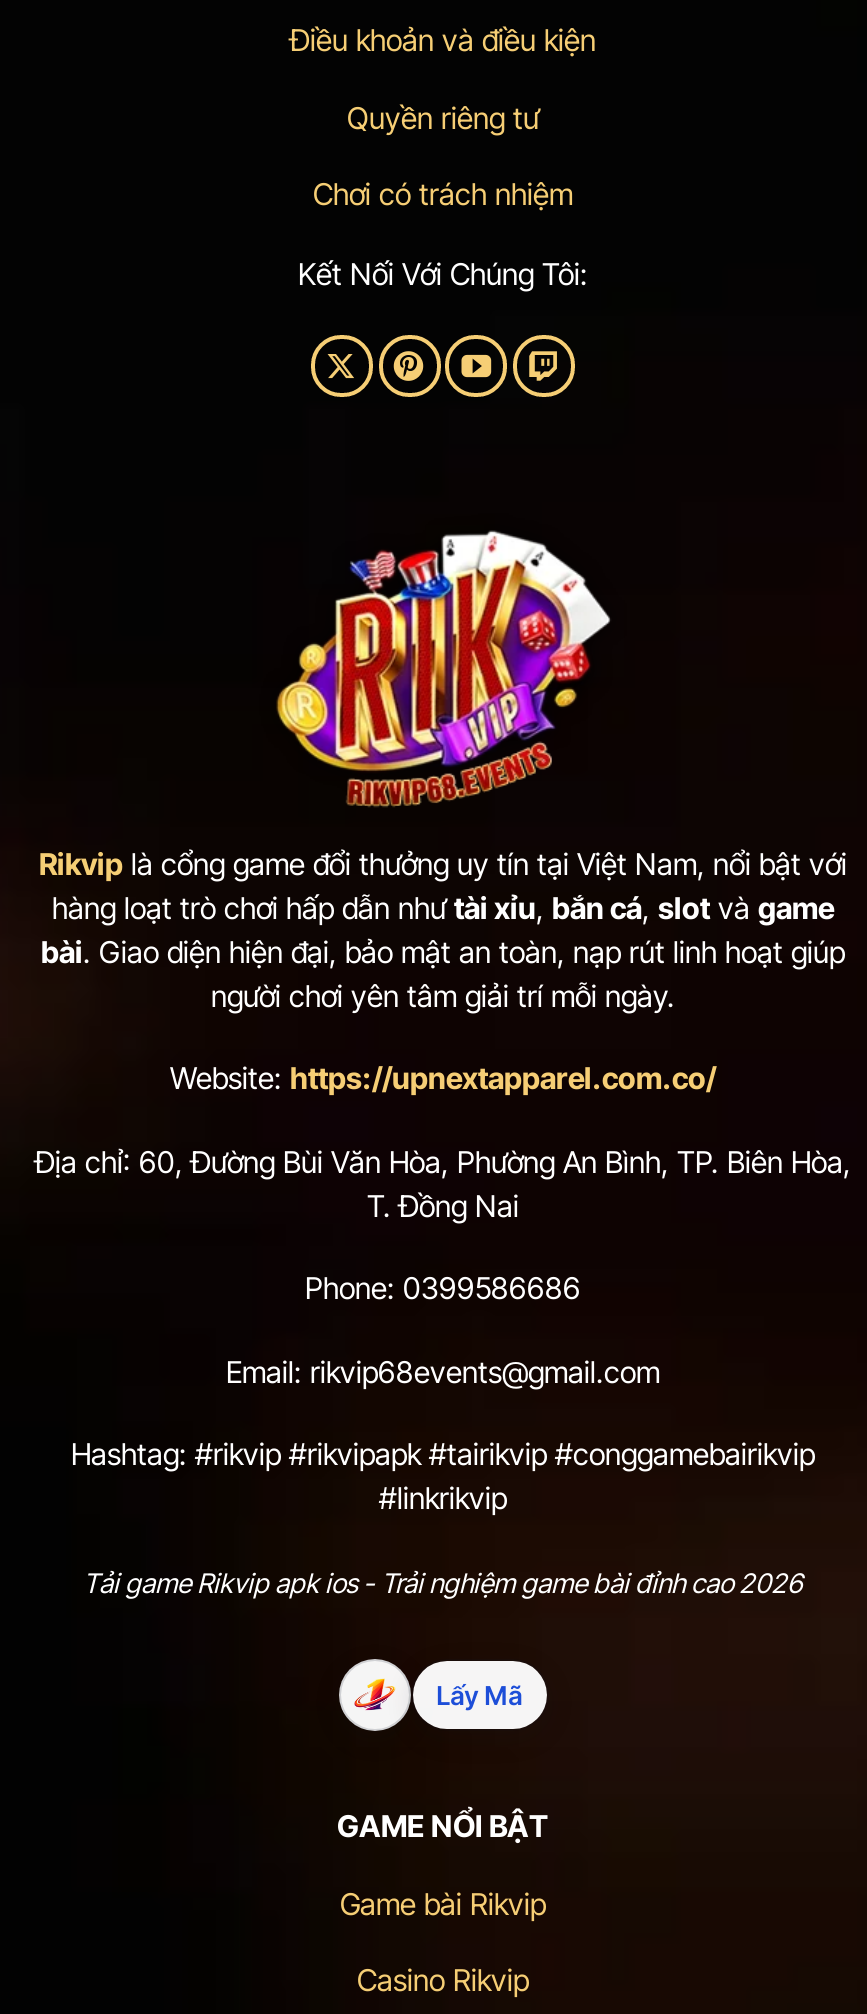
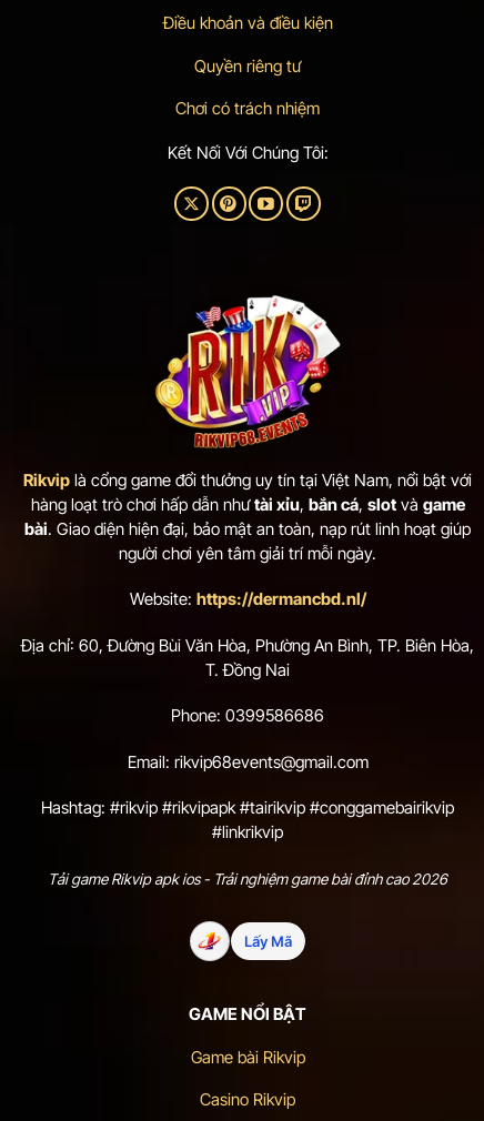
- Website: https://upnextapparel.com.co/
+ Website: https://dermancbd.nl/
